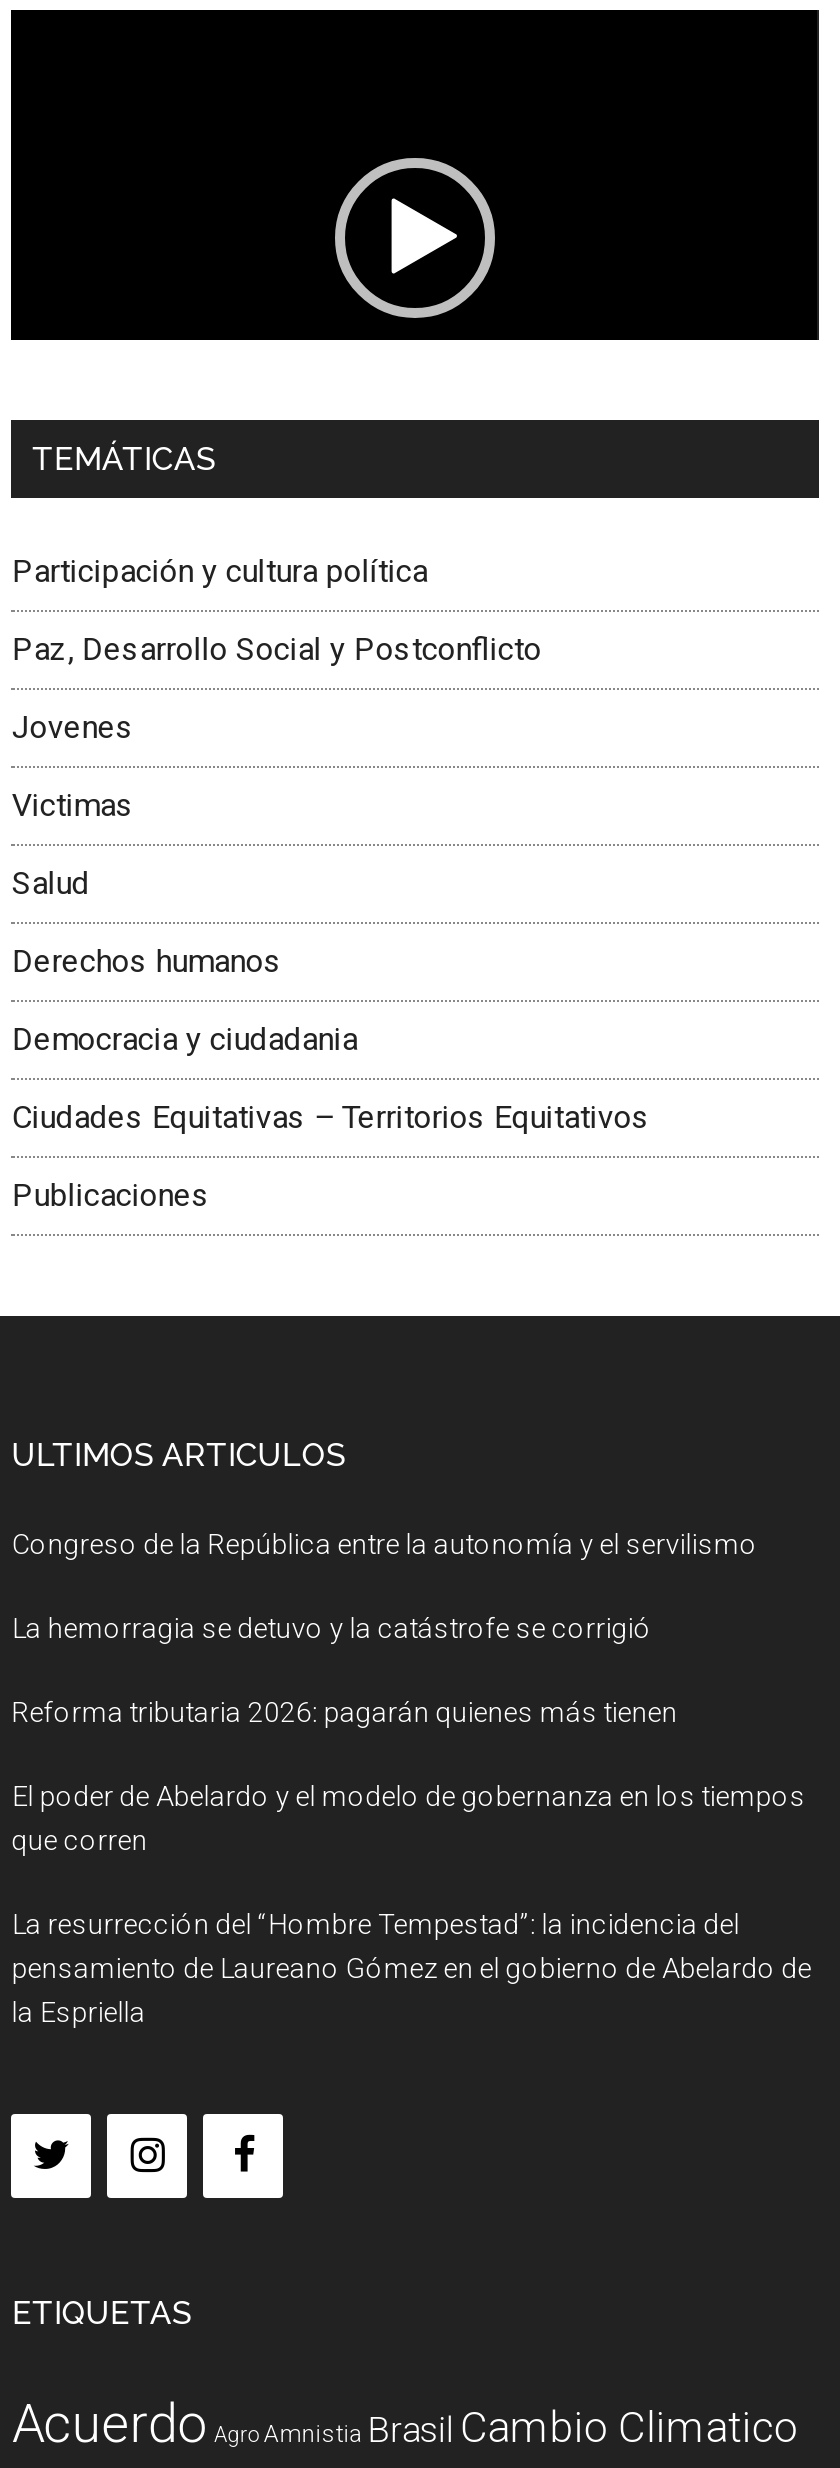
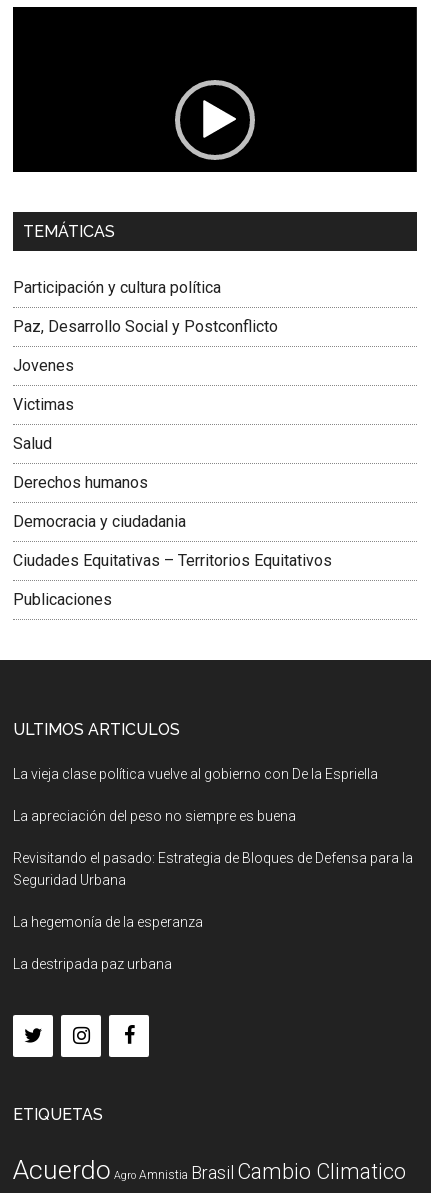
- Congreso de la República entre la autonomía y el servilismo
+ La vieja clase política vuelve al gobierno con De la Espriella

- La hemorragia se detuvo y la catástrofe se corrigió
+ La apreciación del peso no siempre es buena

- Reforma tributaria 2026: pagarán quienes más tienen
+ Revisitando el pasado: Estrategia de Bloques de Defensa para la
+ Seguridad Urbana

- El poder de Abelardo y el modelo de gobernanza en los tiempos
- que corren
+ La hegemonía de la esperanza

- La resurrección del “Hombre Tempestad”: la incidencia del
- pensamiento de Laureano Gómez en el gobierno de Abelardo de
- la Espriella
+ La destripada paz urbana
